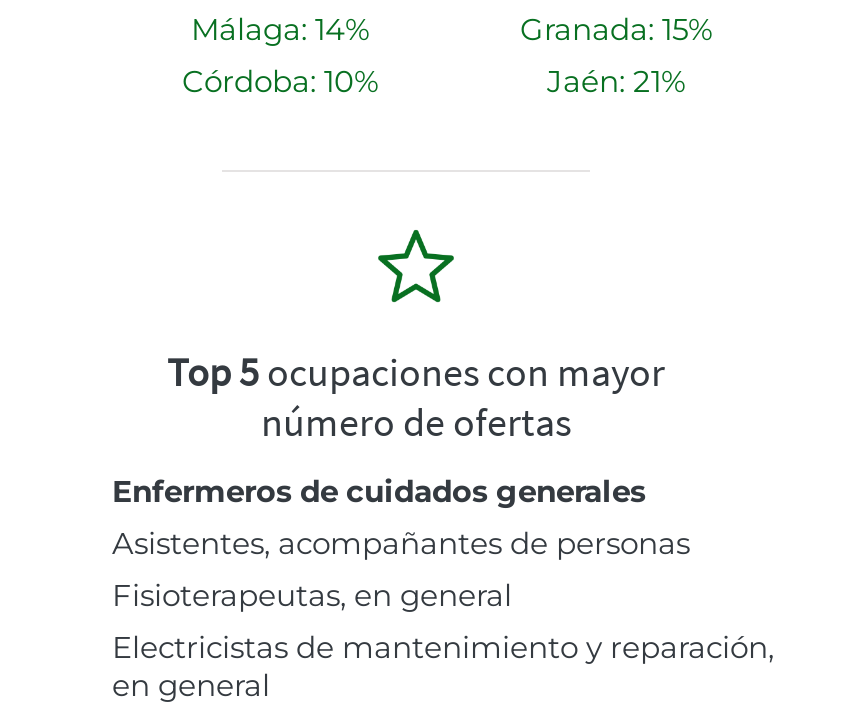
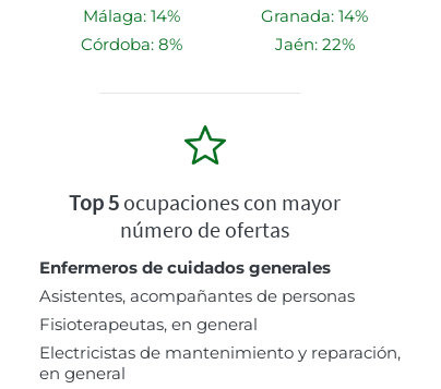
- Granada: 15%
+ Granada: 14%

- Córdoba: 10%
+ Córdoba: 8%

- Jaén: 21%
+ Jaén: 22%
